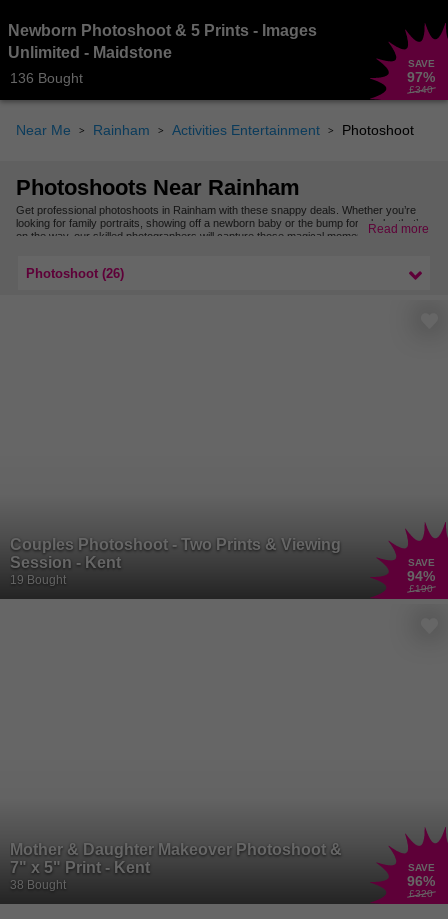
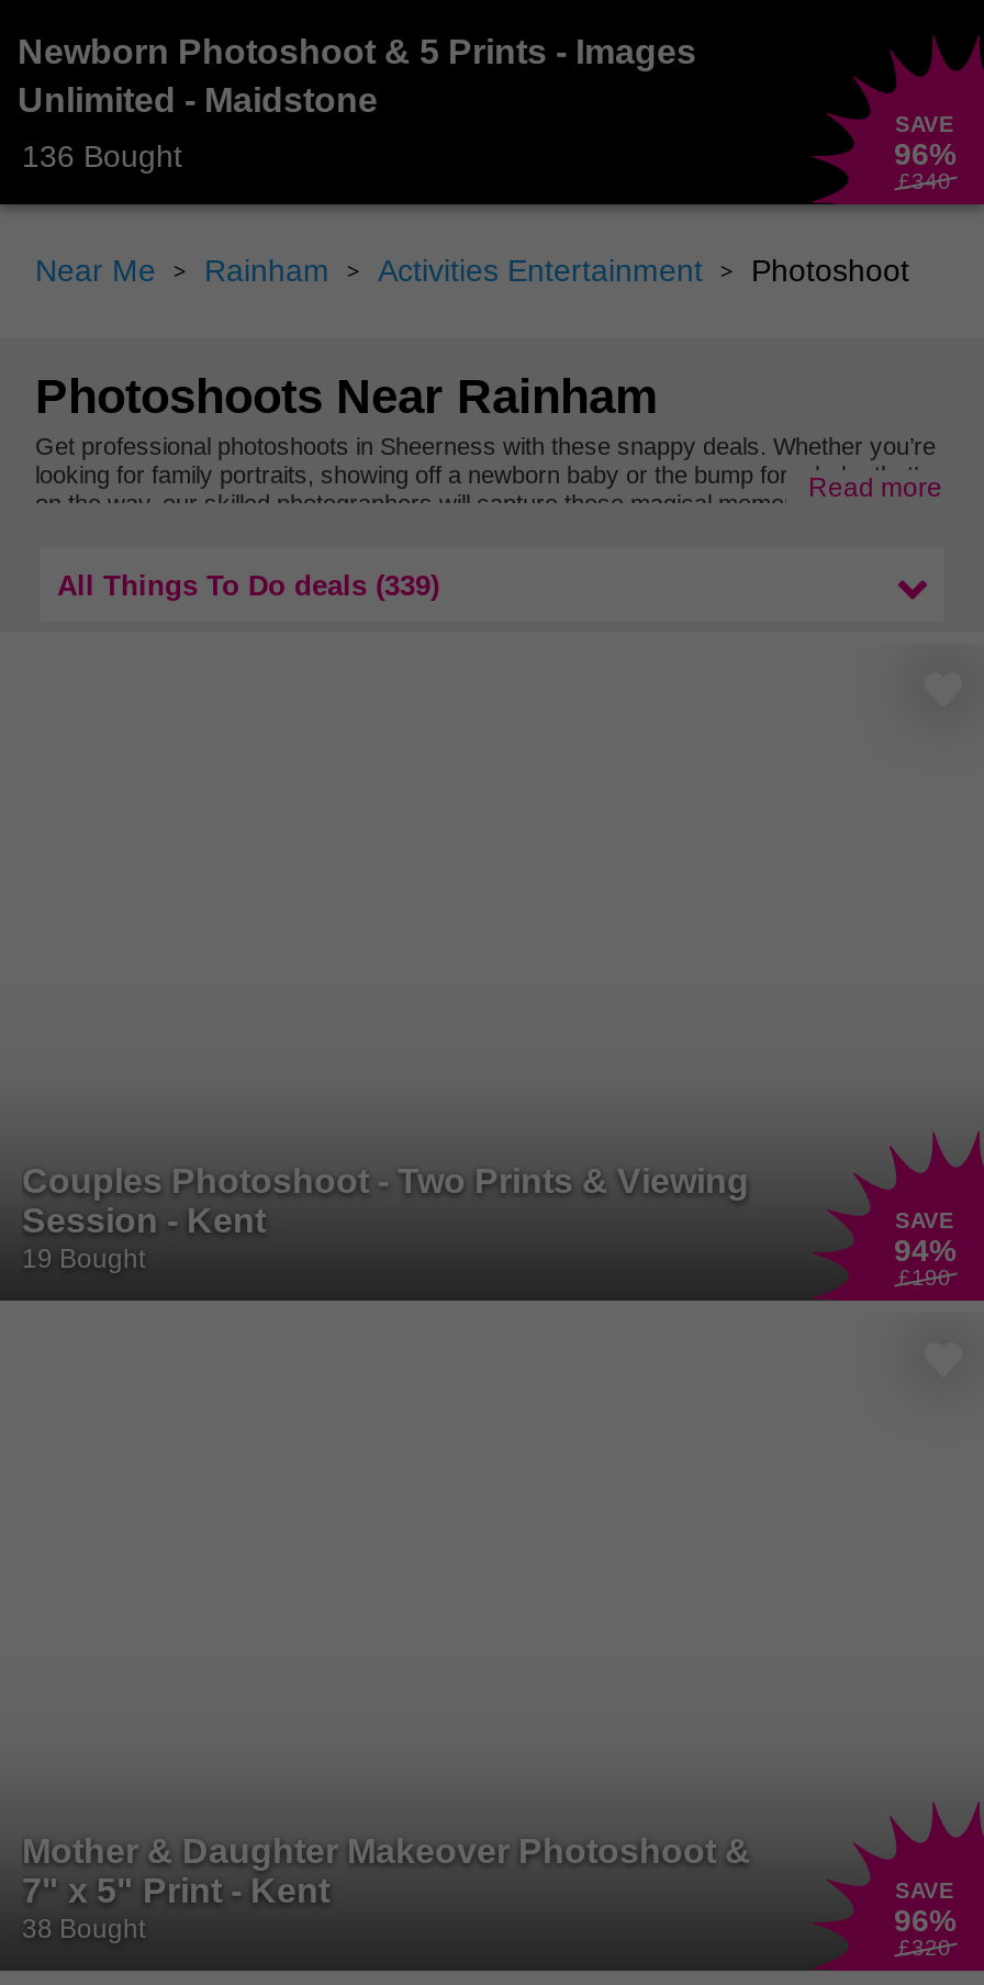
- 97%
+ 96%

- Get professional photoshoots in Rainham with these snappy deals. Whether you’re
+ Get professional photoshoots in Sheerness with these snappy deals. Whether you’re

- Photoshoot (26)
+ All Things To Do deals (339)
